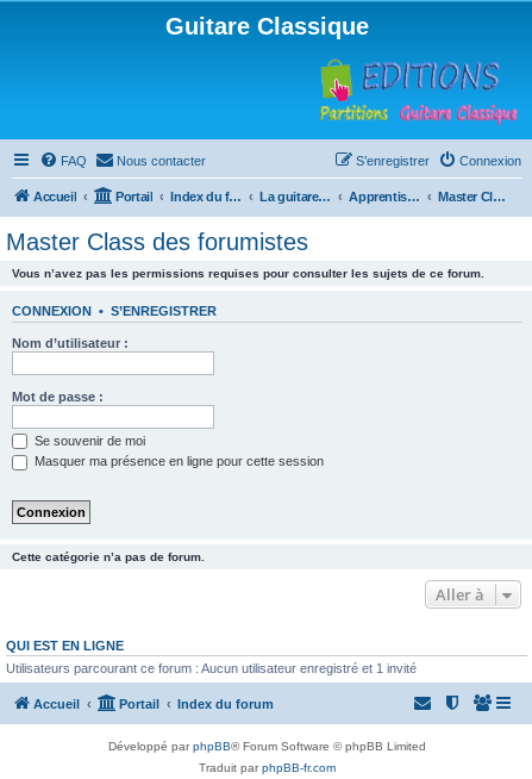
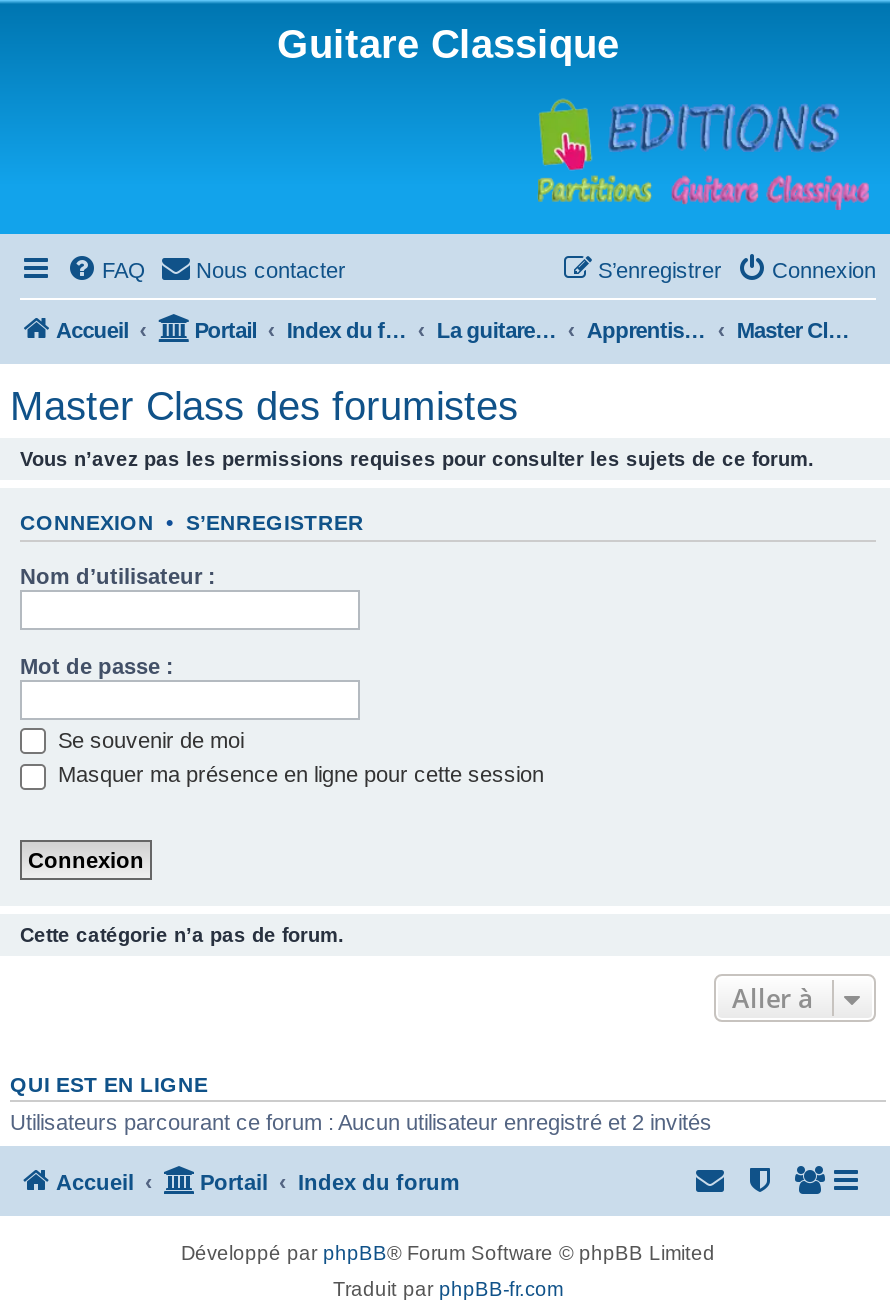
- Utilisateurs parcourant ce forum : Aucun utilisateur enregistré et 1 invité
+ Utilisateurs parcourant ce forum : Aucun utilisateur enregistré et 2 invités
